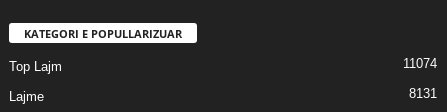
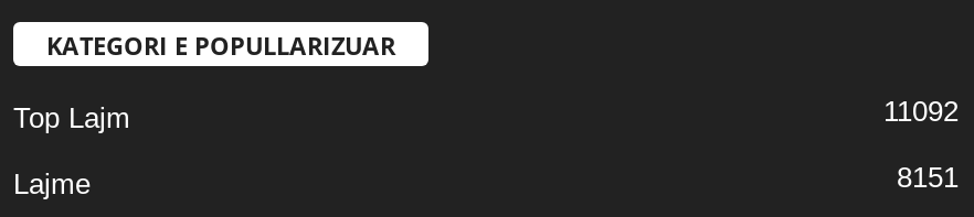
- 11074
+ 11092

- 8131
+ 8151
